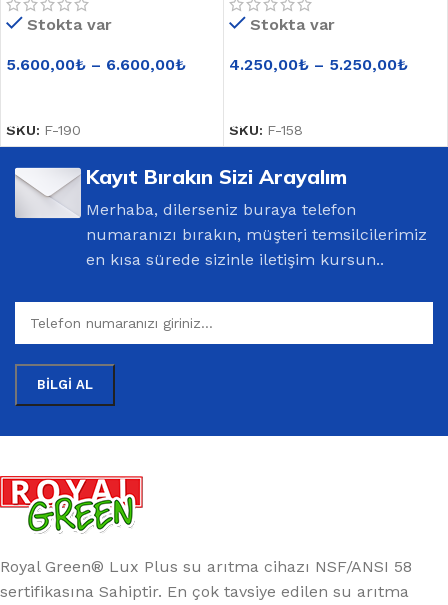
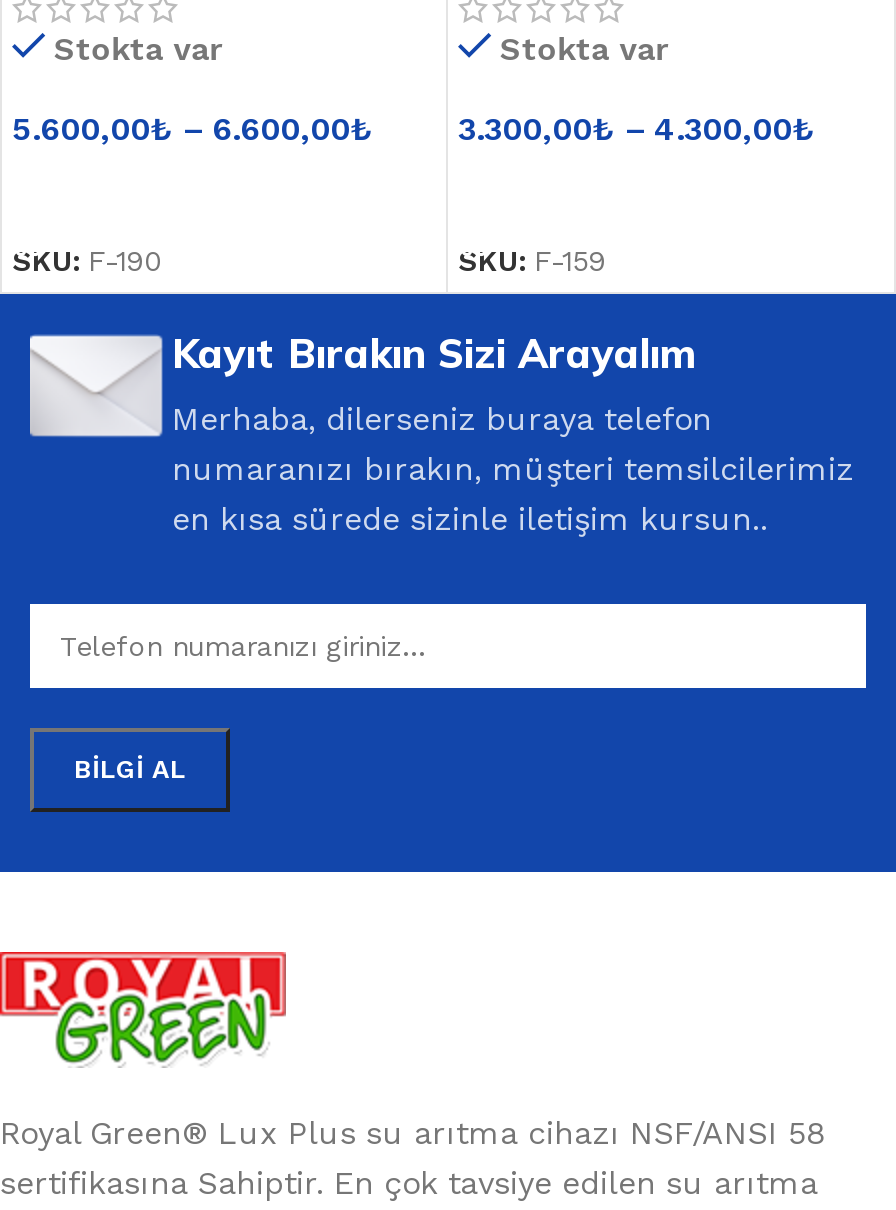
- 4.250,00₺ – 5.250,00₺
+ 3.300,00₺ – 4.300,00₺

- SKU: F-158
+ SKU: F-159
